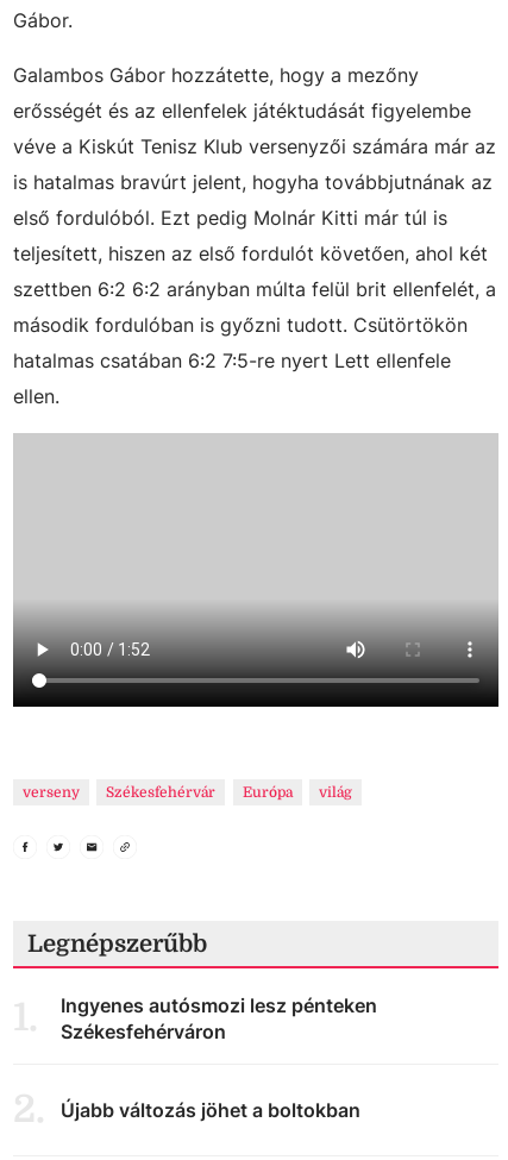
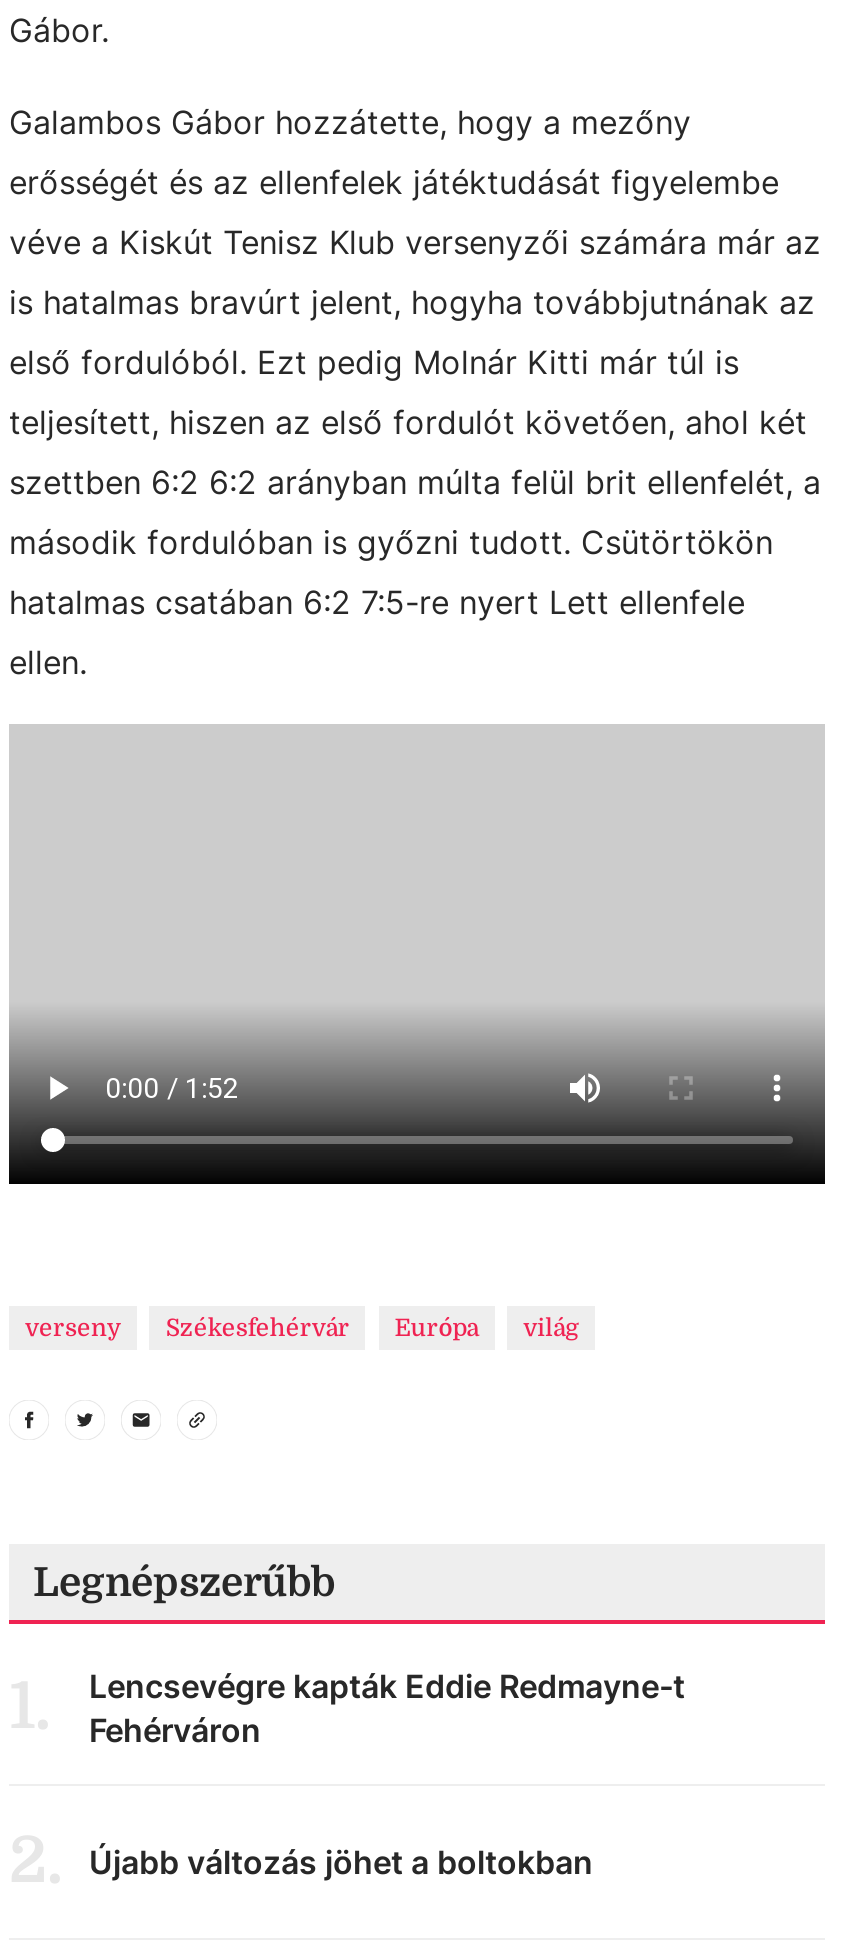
- Ingyenes autósmozi lesz pénteken
- Székesfehérváron
+ Lencsevégre kapták Eddie Redmayne-t
+ Fehérváron
